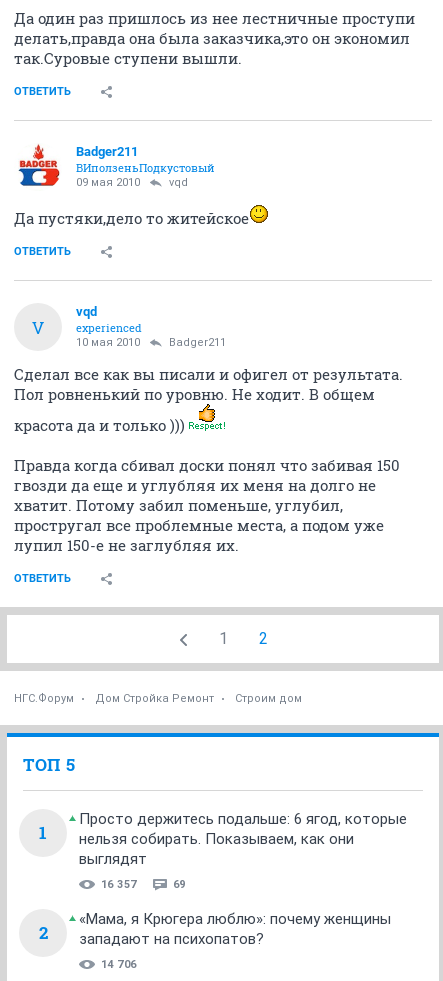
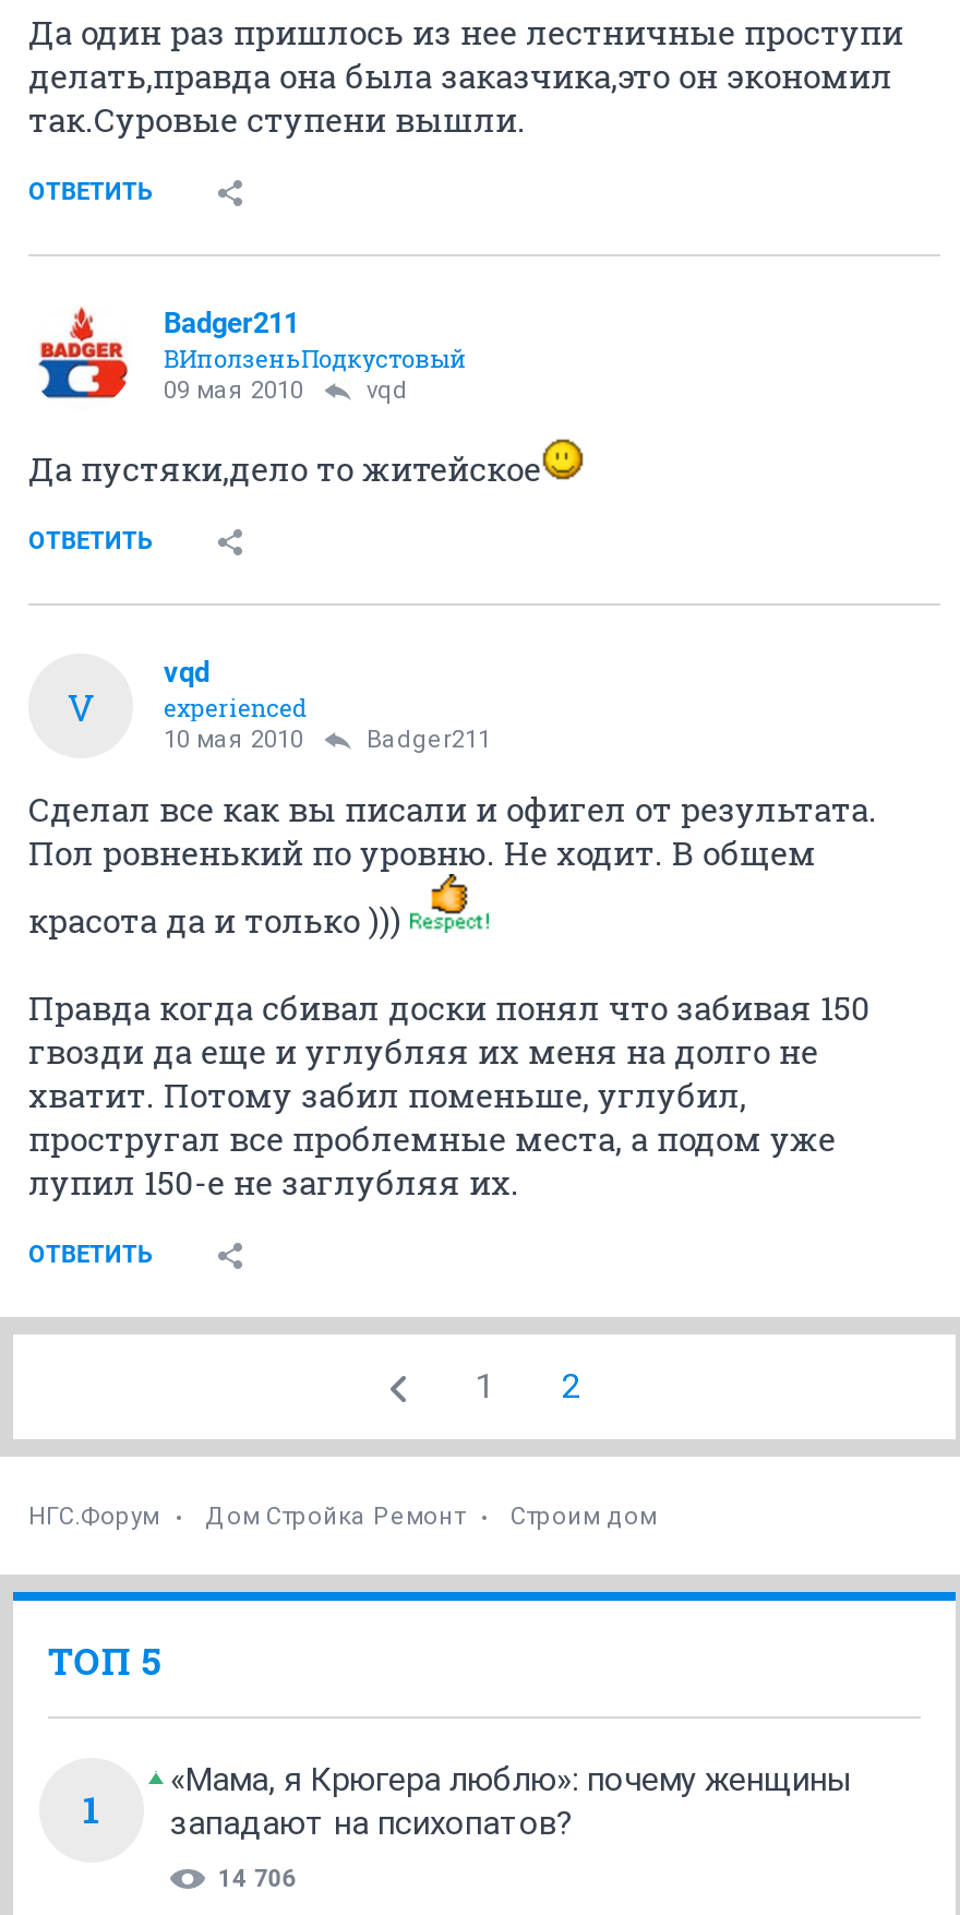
- Просто держитесь подальше: 6 ягод, которые
- нельзя собирать. Показываем, как они
- выглядят
- 16 357
- 69
- 2
